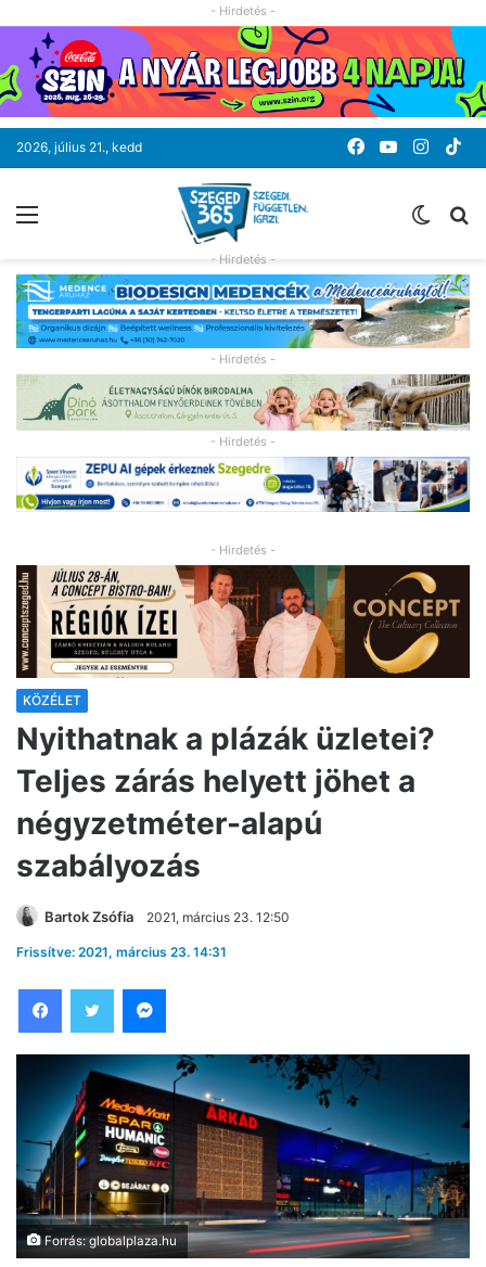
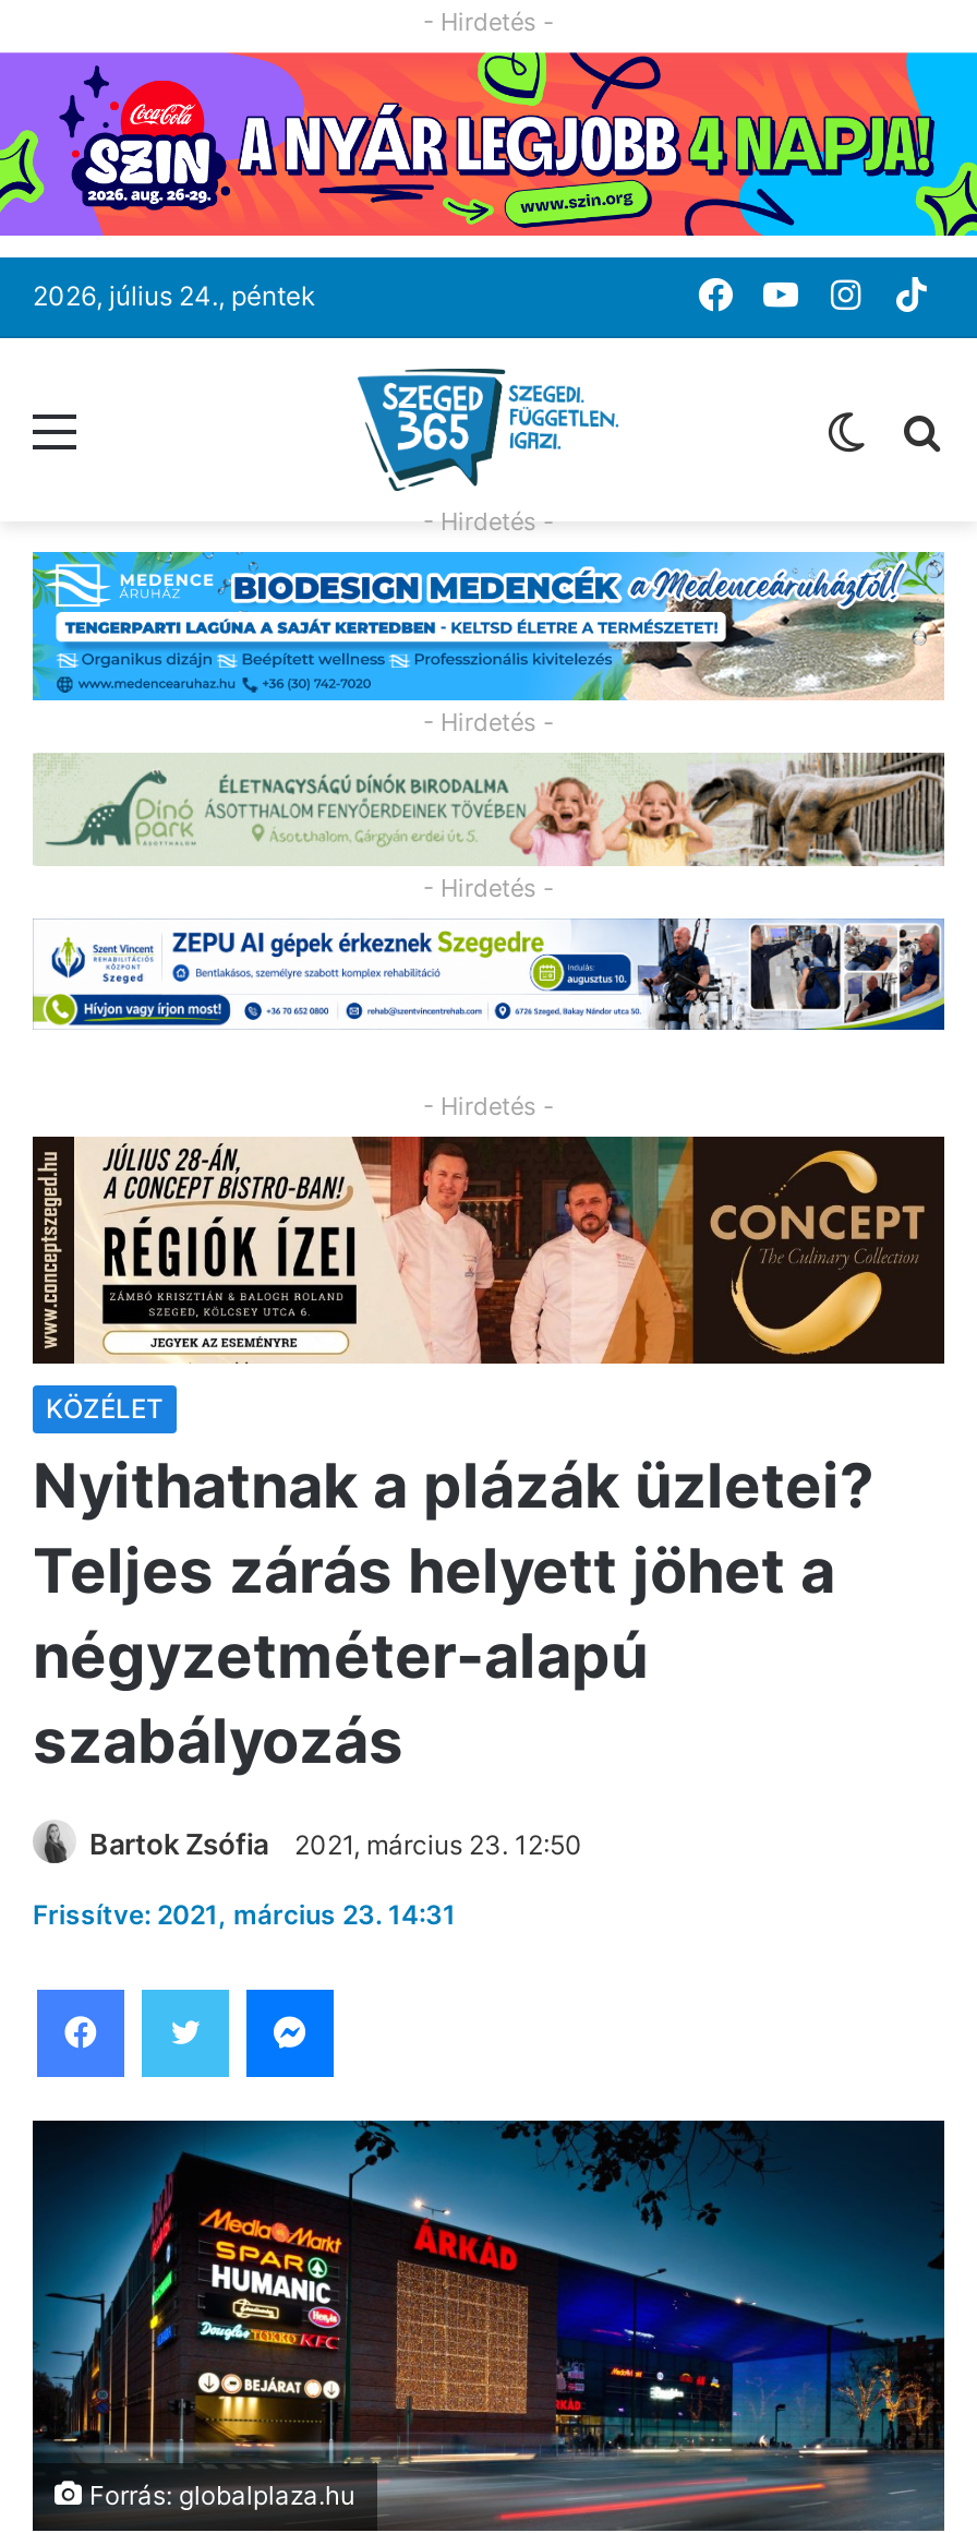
- 2026, július 21., kedd
+ 2026, július 24., péntek
